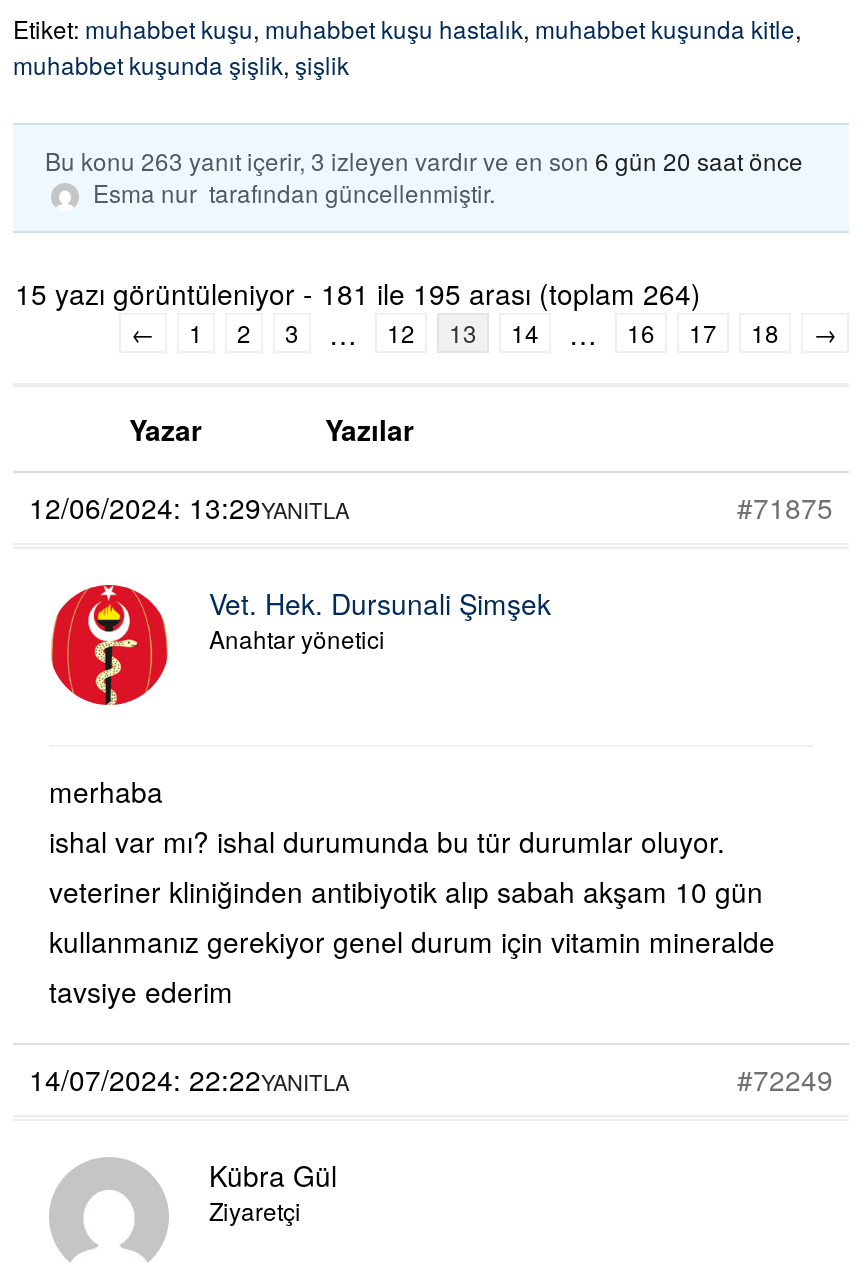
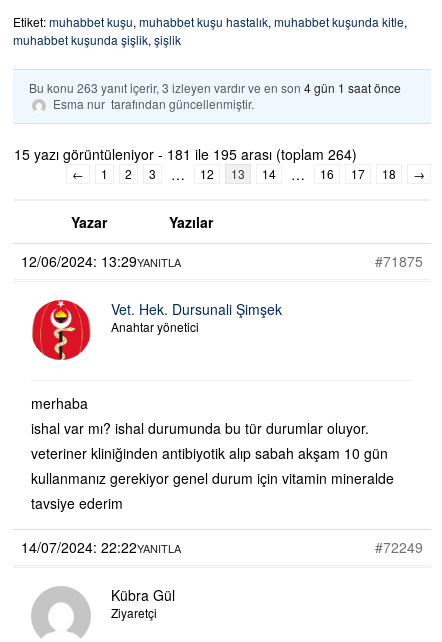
- Bu konu 263 yanıt içerir, 3 izleyen vardır ve en son 6 gün 20 saat önce
+ Bu konu 263 yanıt içerir, 3 izleyen vardır ve en son 4 gün 1 saat önce
